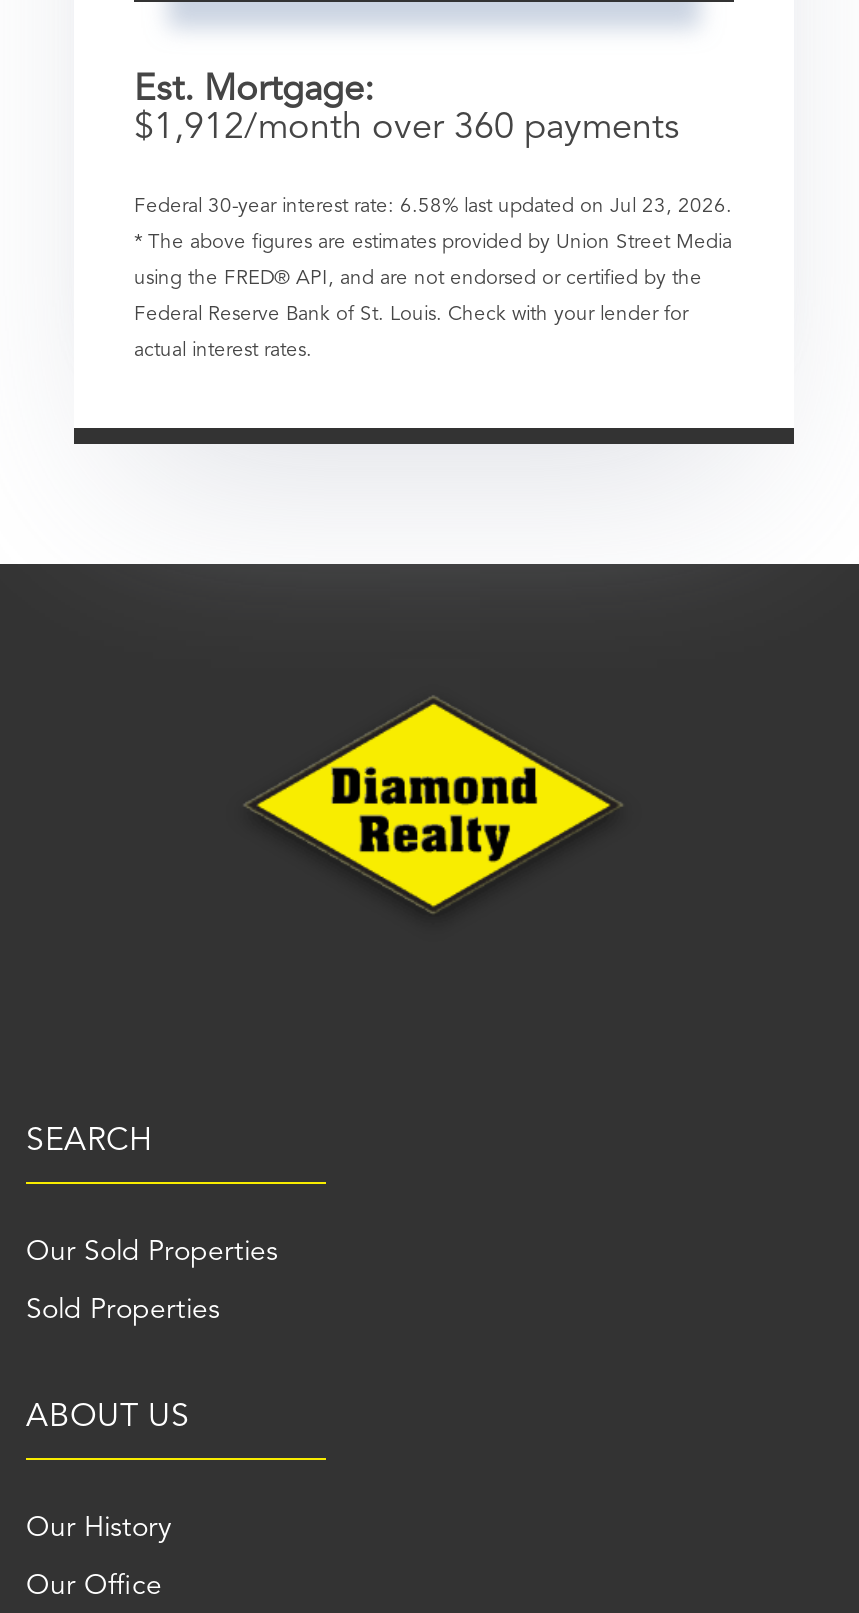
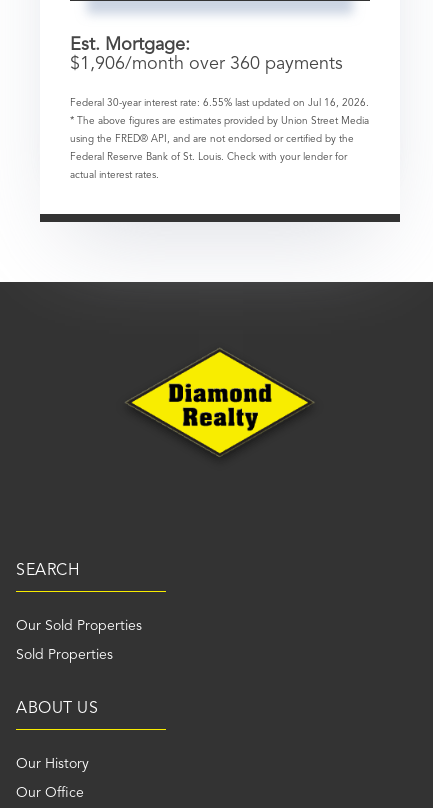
- $1,912/month over 360 payments
+ $1,906/month over 360 payments

- Federal 30-year interest rate: 6.58% last updated on Jul 23, 2026.
+ Federal 30-year interest rate: 6.55% last updated on Jul 16, 2026.
